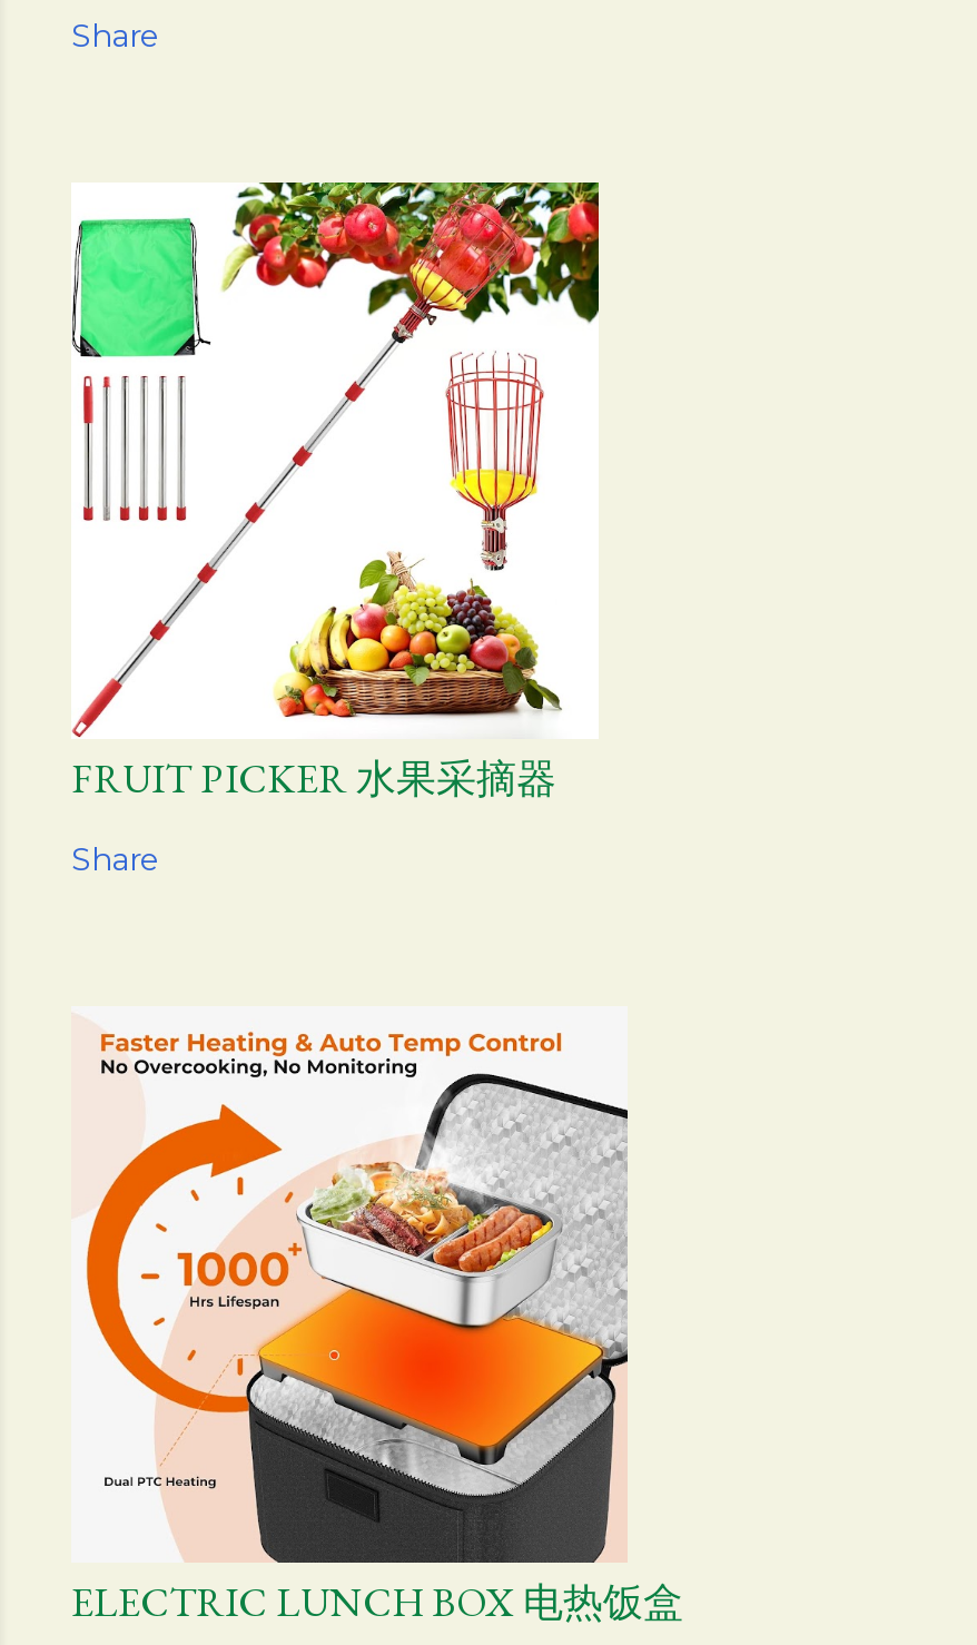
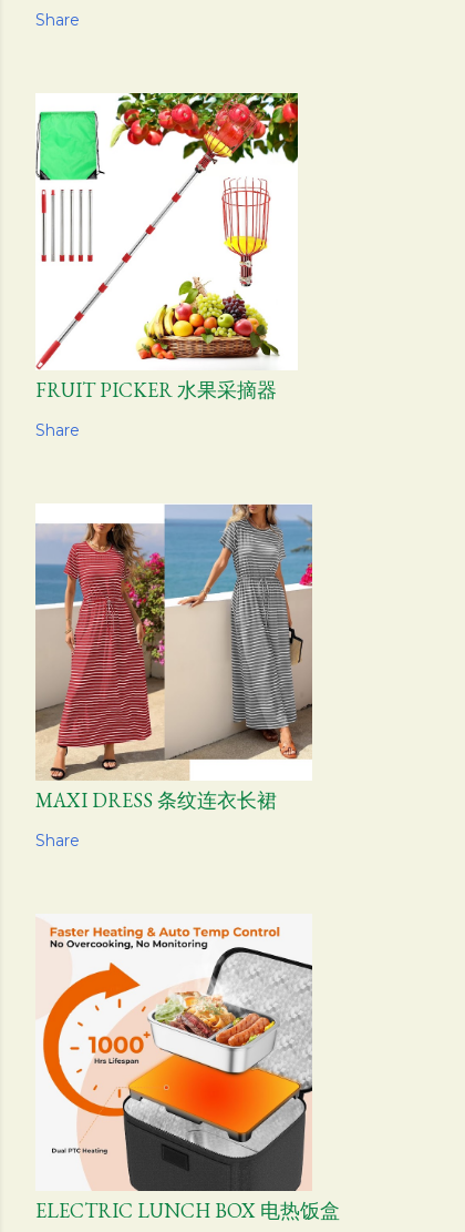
+ [image]
+ MAXI DRESS 条纹连衣长裙
+ Share
